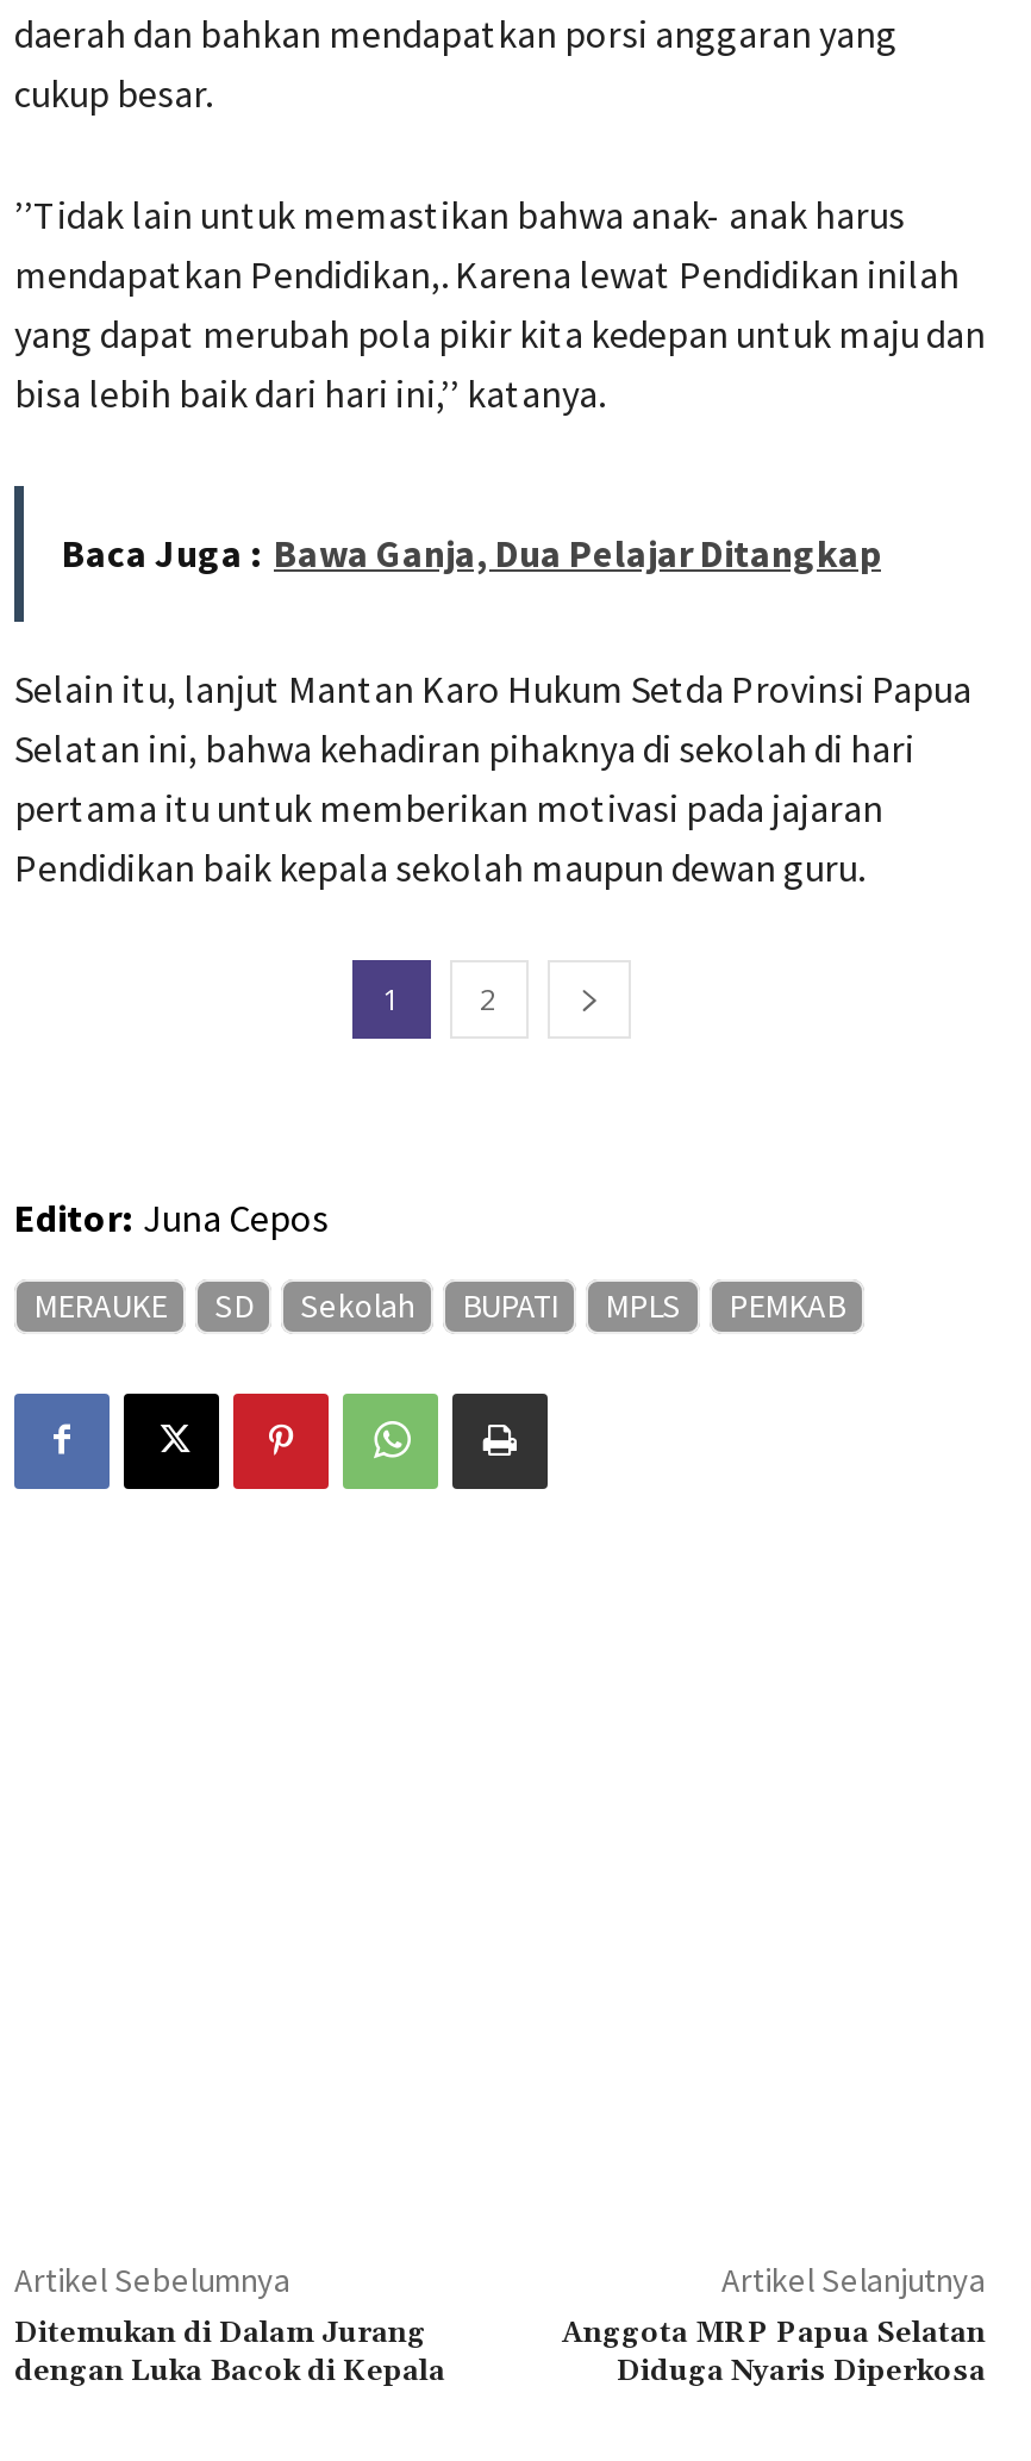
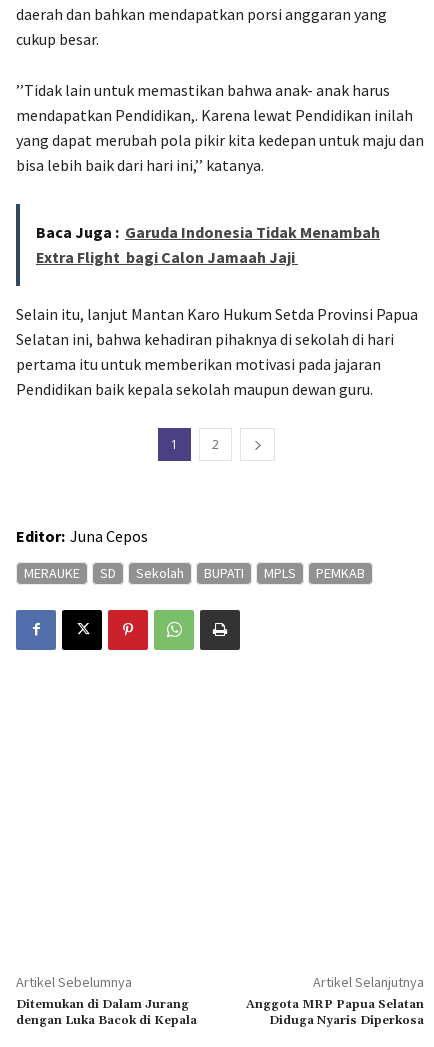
- Baca Juga : Bawa Ganja, Dua Pelajar Ditangkap
+ Baca Juga : Garuda Indonesia Tidak Menambah
+ Extra Flight bagi Calon Jamaah Jaji
